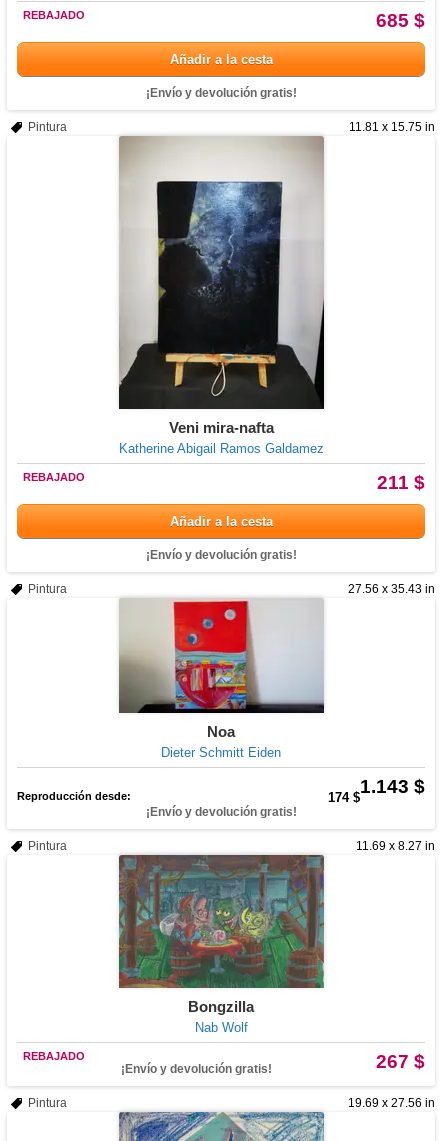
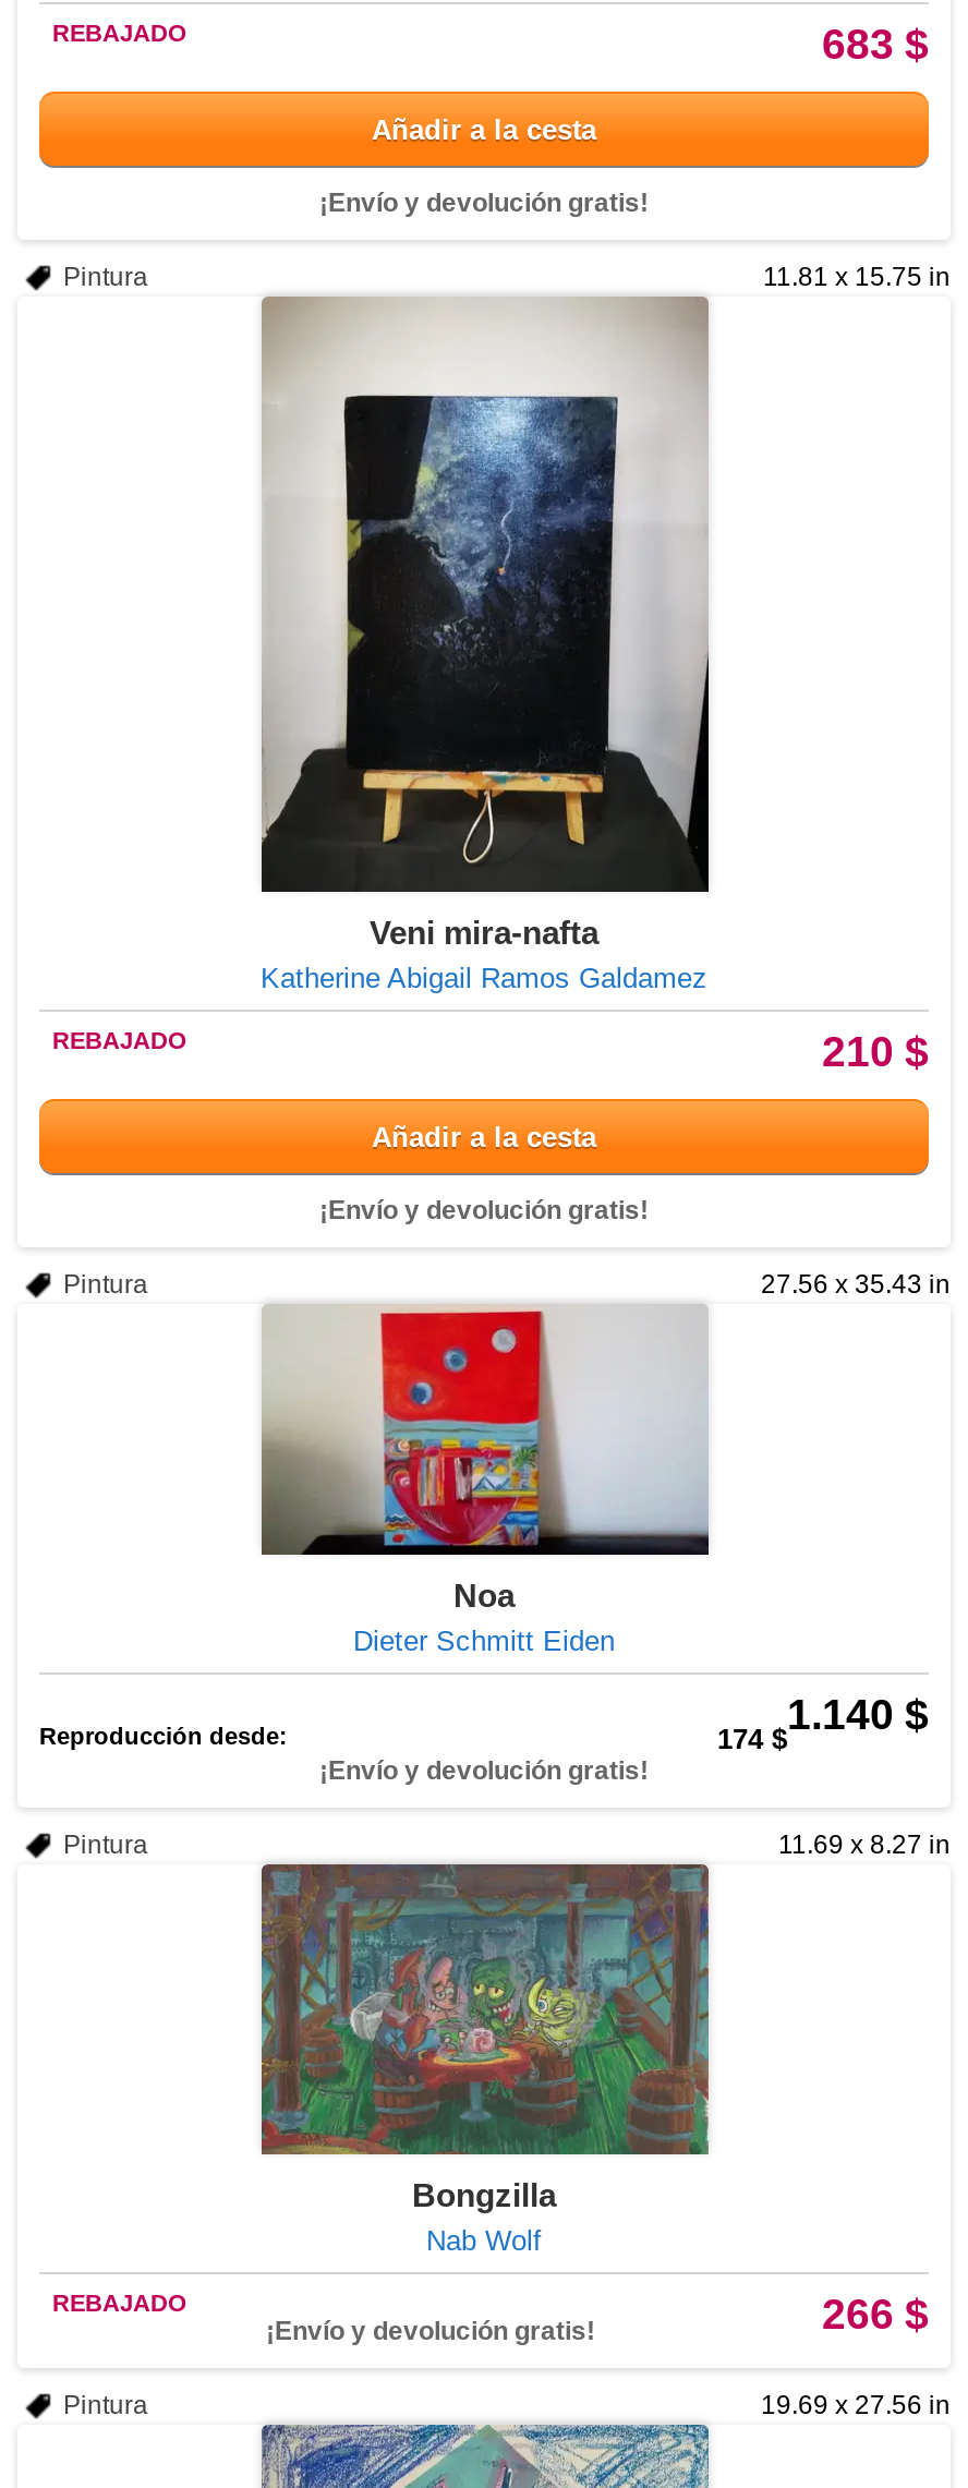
- 685 $
+ 683 $

- 211 $
+ 210 $

- 1.143 $
+ 1.140 $

- 267 $
+ 266 $
